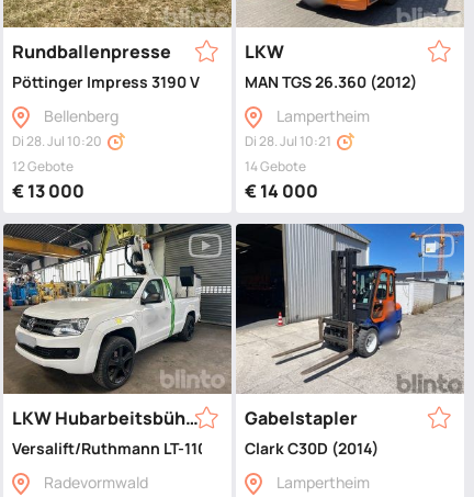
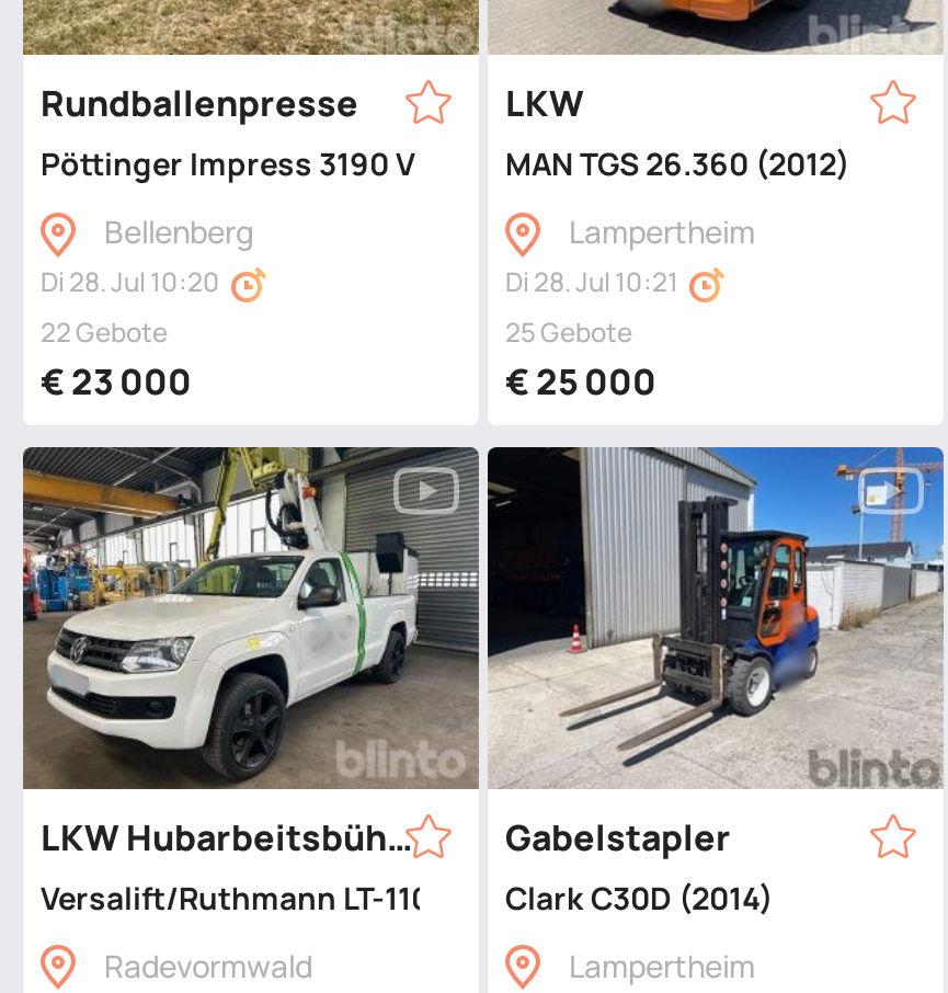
- 12 Gebote
+ 22 Gebote

- 14 Gebote
+ 25 Gebote

- € 13 000
+ € 23 000

- € 14 000
+ € 25 000
